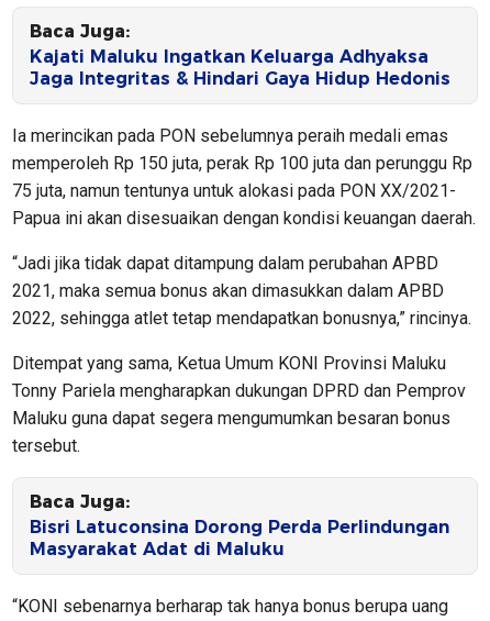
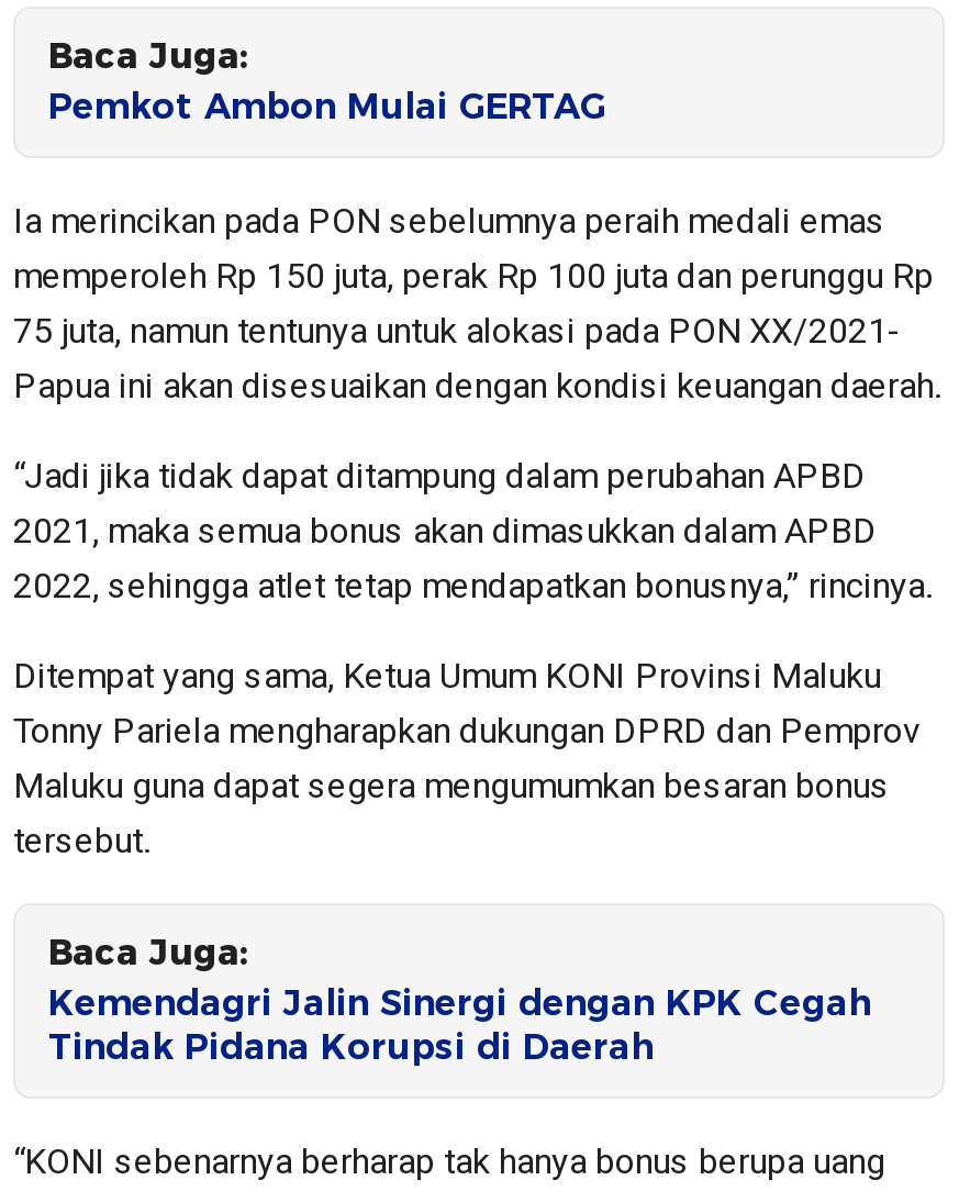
- Kajati Maluku Ingatkan Keluarga Adhyaksa
- Jaga Integritas & Hindari Gaya Hidup Hedonis
+ Pemkot Ambon Mulai GERTAG

- Bisri Latuconsina Dorong Perda Perlindungan
- Masyarakat Adat di Maluku
+ Kemendagri Jalin Sinergi dengan KPK Cegah
+ Tindak Pidana Korupsi di Daerah
